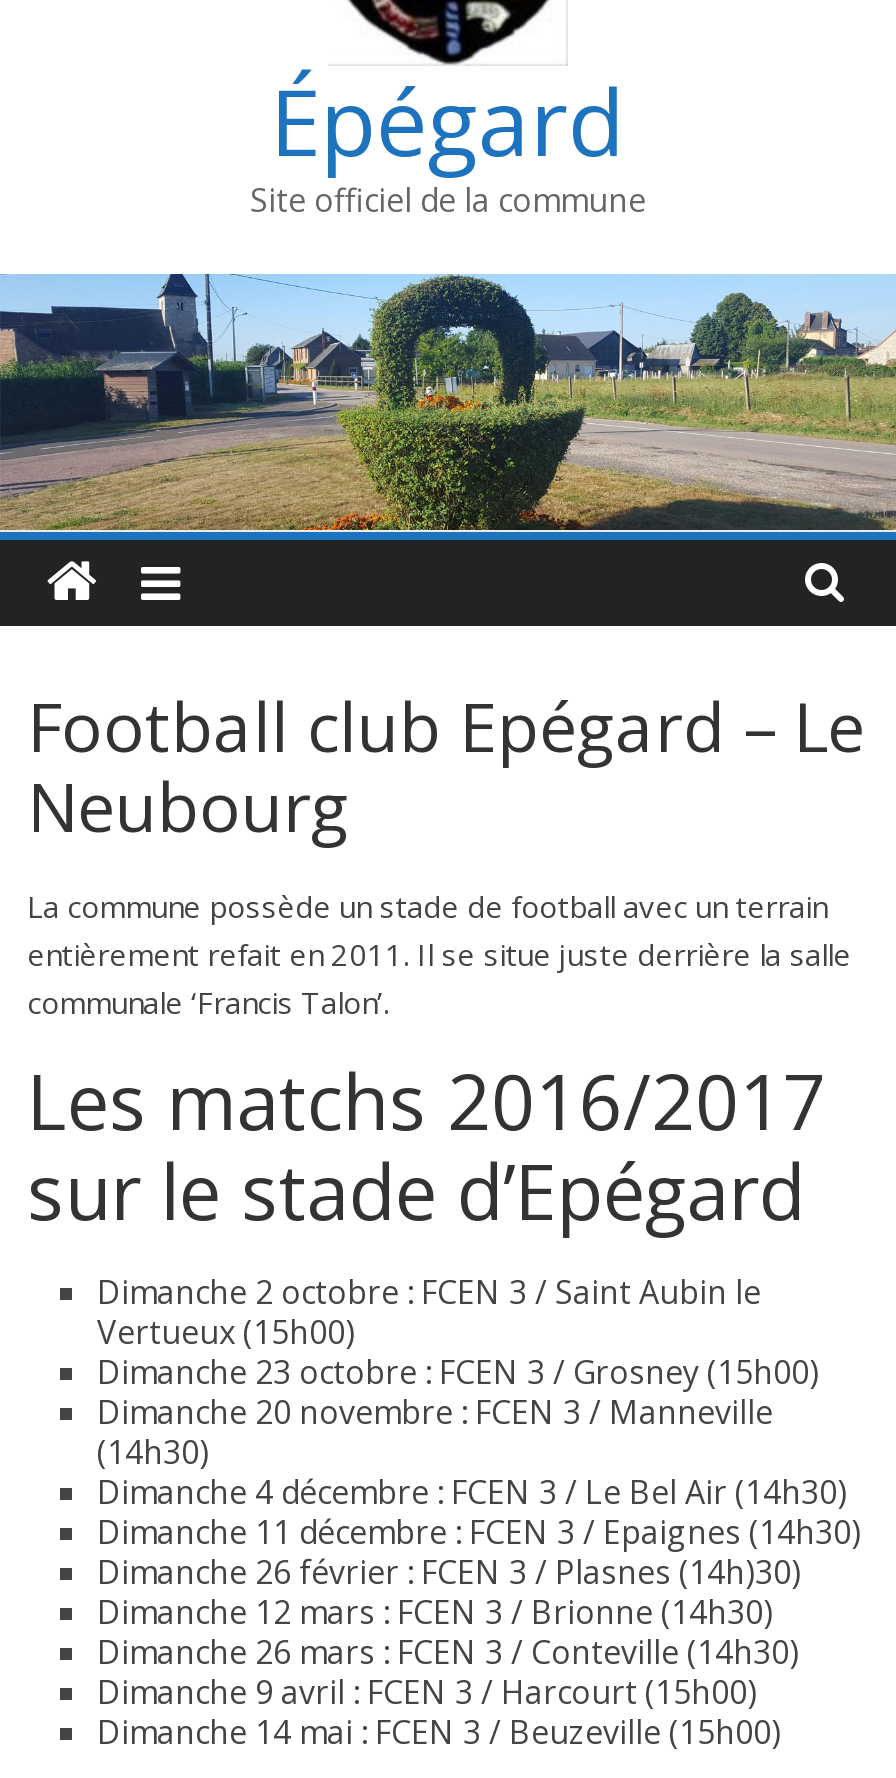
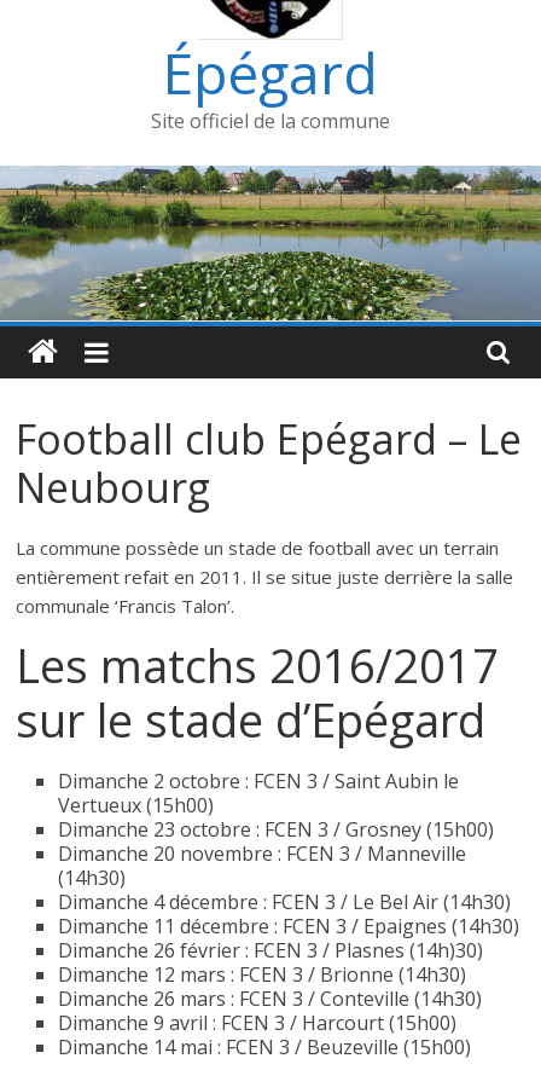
- [image]
+ [image]
